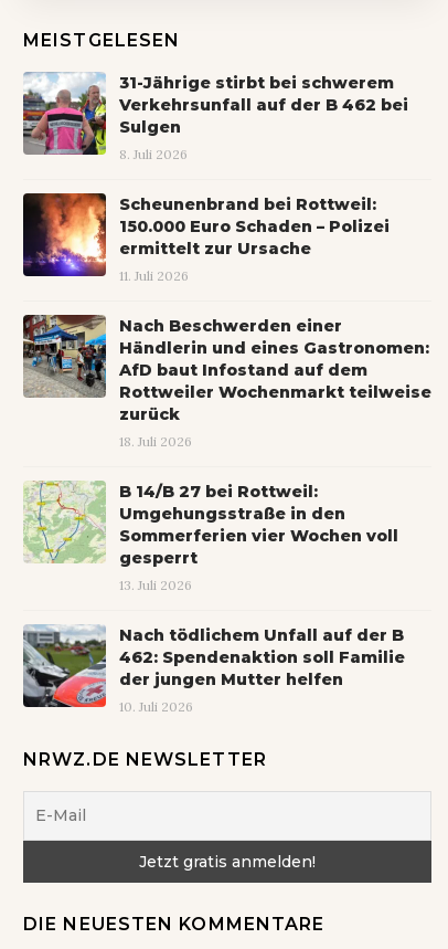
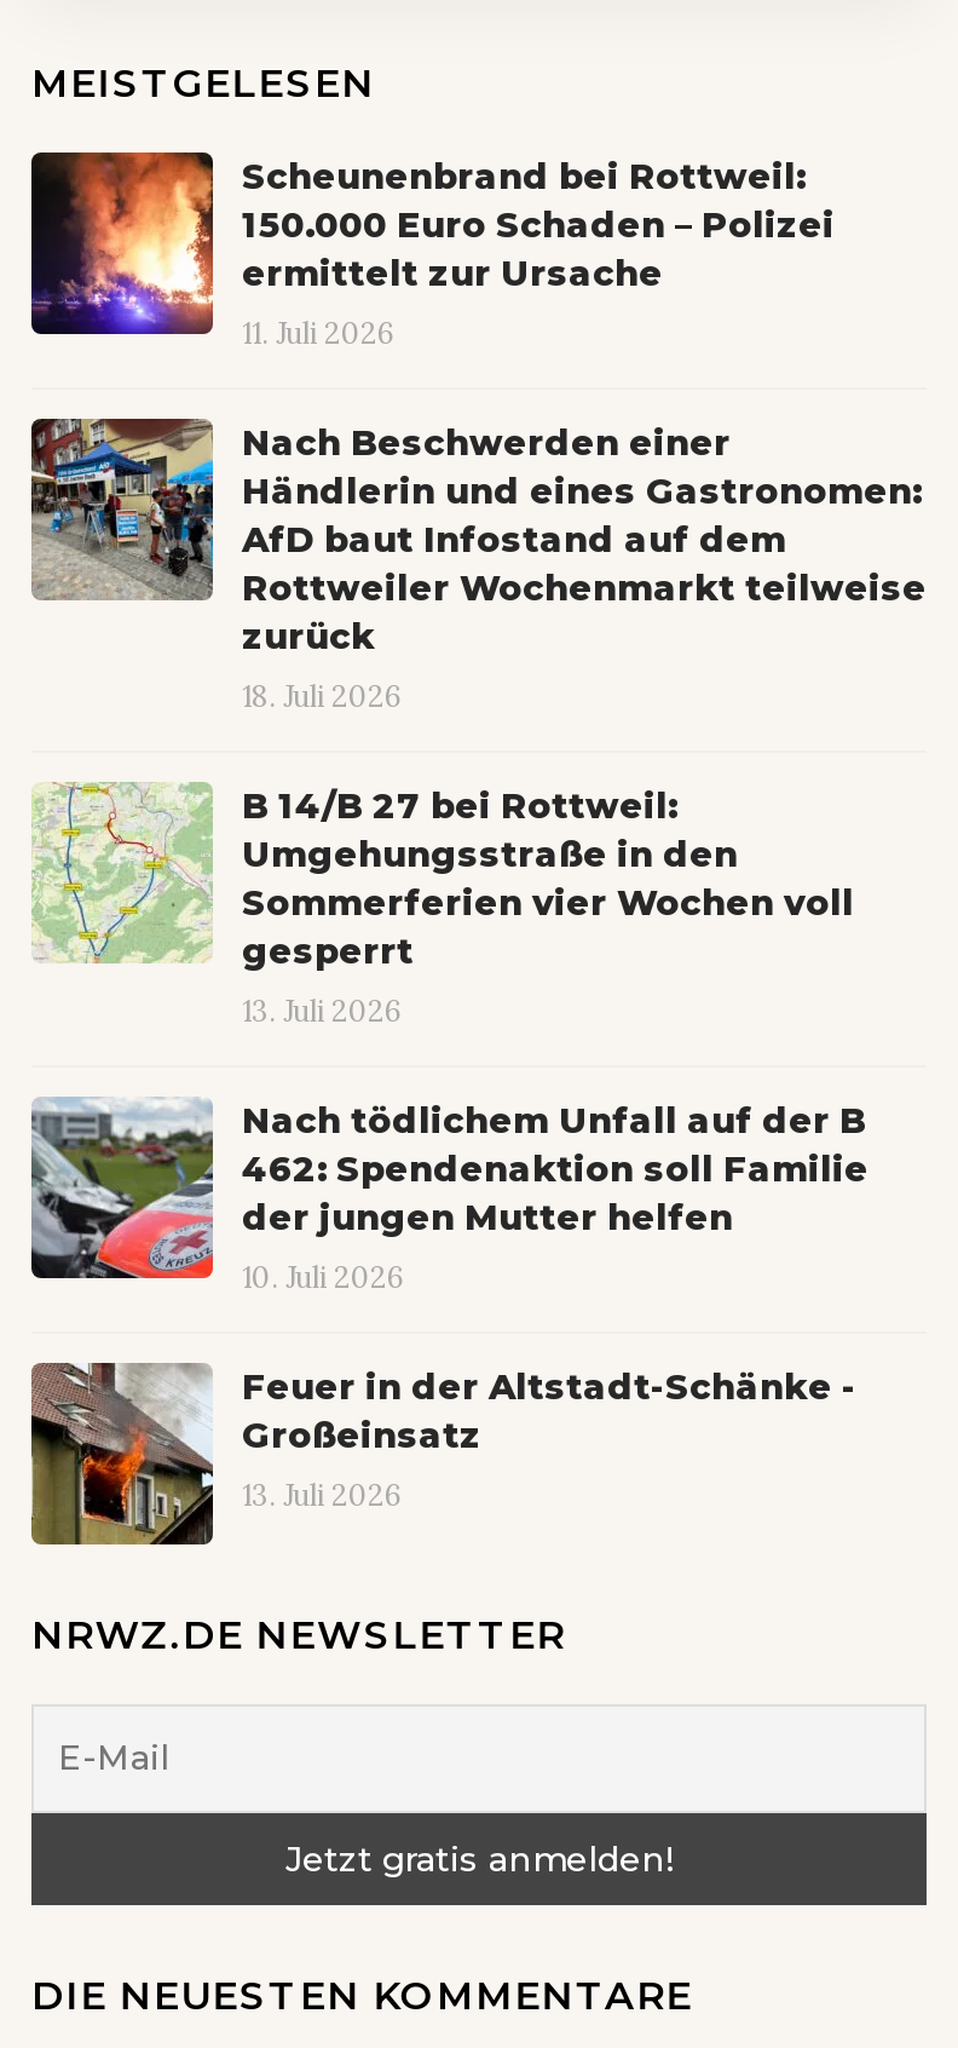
- [image]
- 31-Jährige stirbt bei schwerem
- Verkehrsunfall auf der B 462 bei
- Sulgen
- 8. Juli 2026

moved up: [image] | Scheunenbrand bei Rottweil: | 150.000 Euro Schaden – Polizei | ... | der jungen Mutter helfen | 10. Juli 2026

+ [image]
+ Feuer in der Altstadt-Schänke -
+ Großeinsatz
+ 13. Juli 2026
